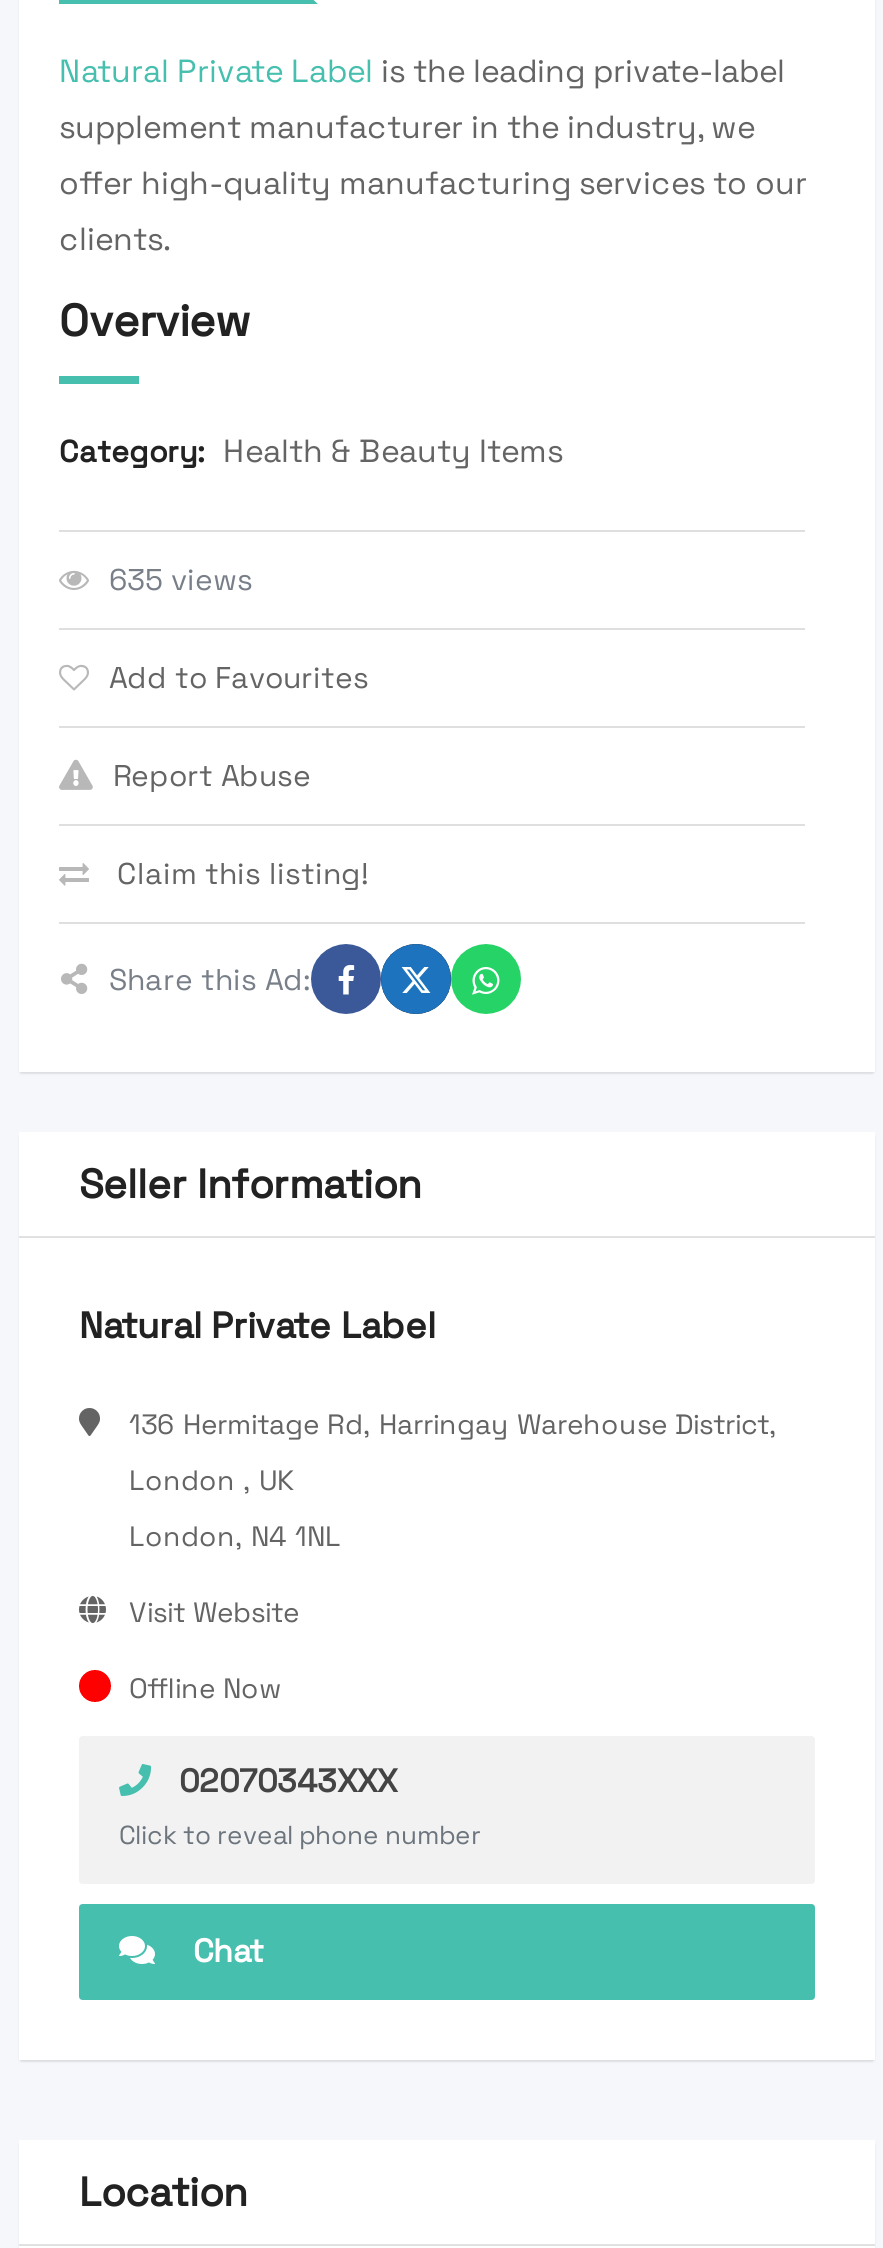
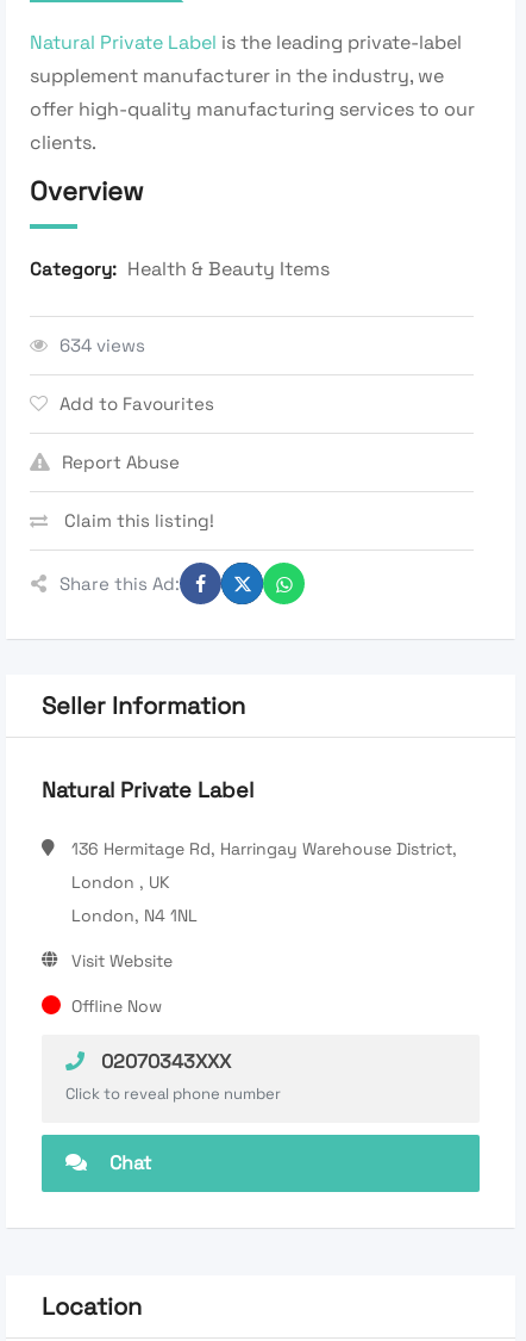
- 635 views
+ 634 views
